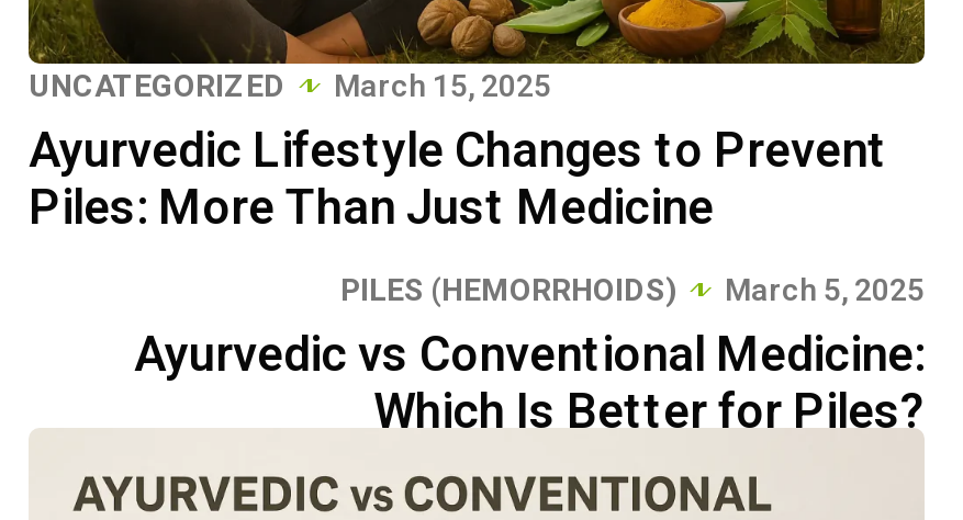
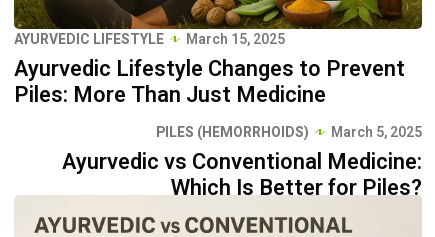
- UNCATEGORIZED
+ AYURVEDIC LIFESTYLE
